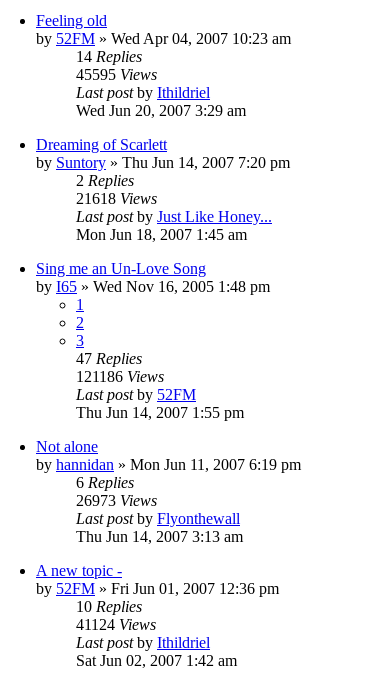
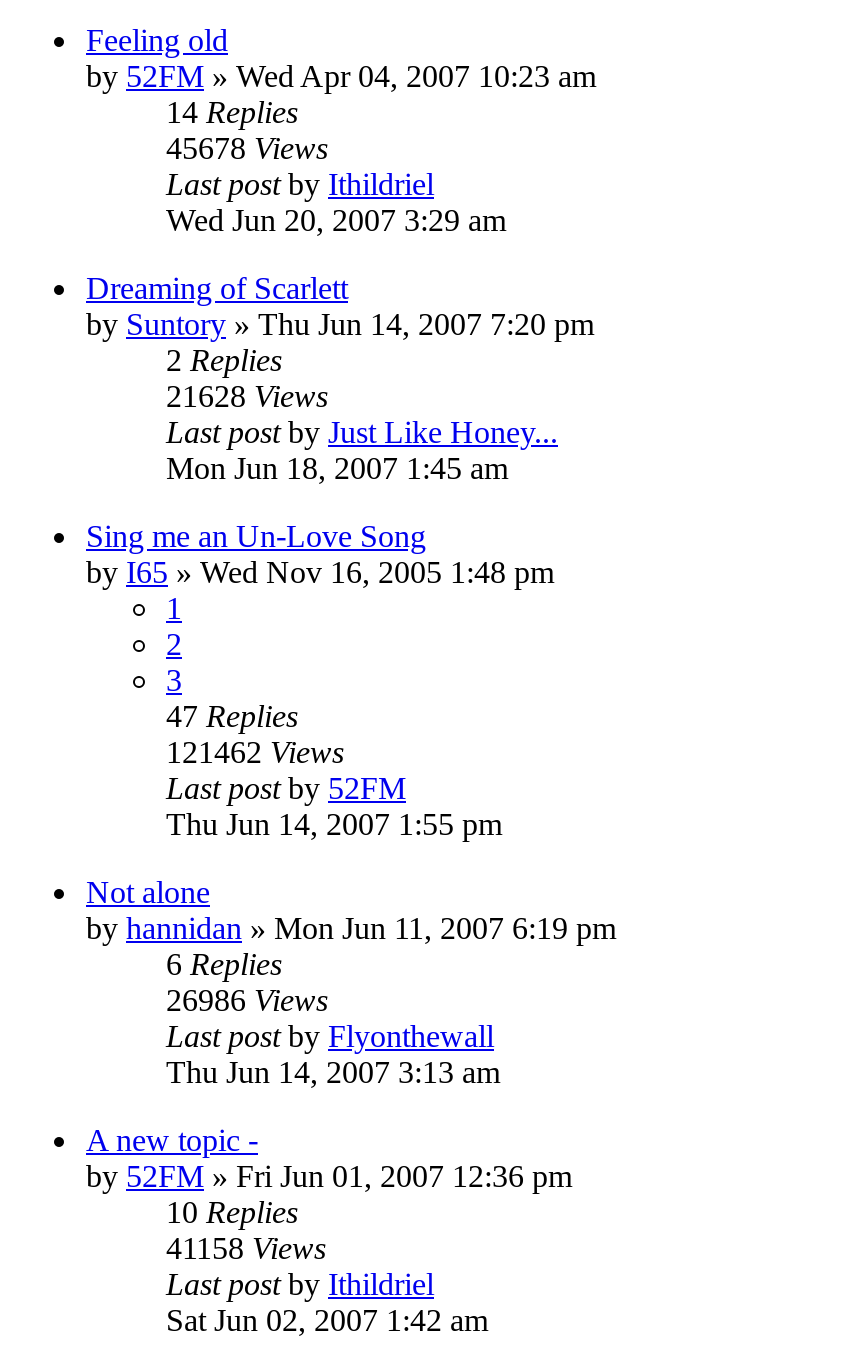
- 45595 Views
+ 45678 Views

- 21618 Views
+ 21628 Views

- 121186 Views
+ 121462 Views

- 26973 Views
+ 26986 Views

- 41124 Views
+ 41158 Views
